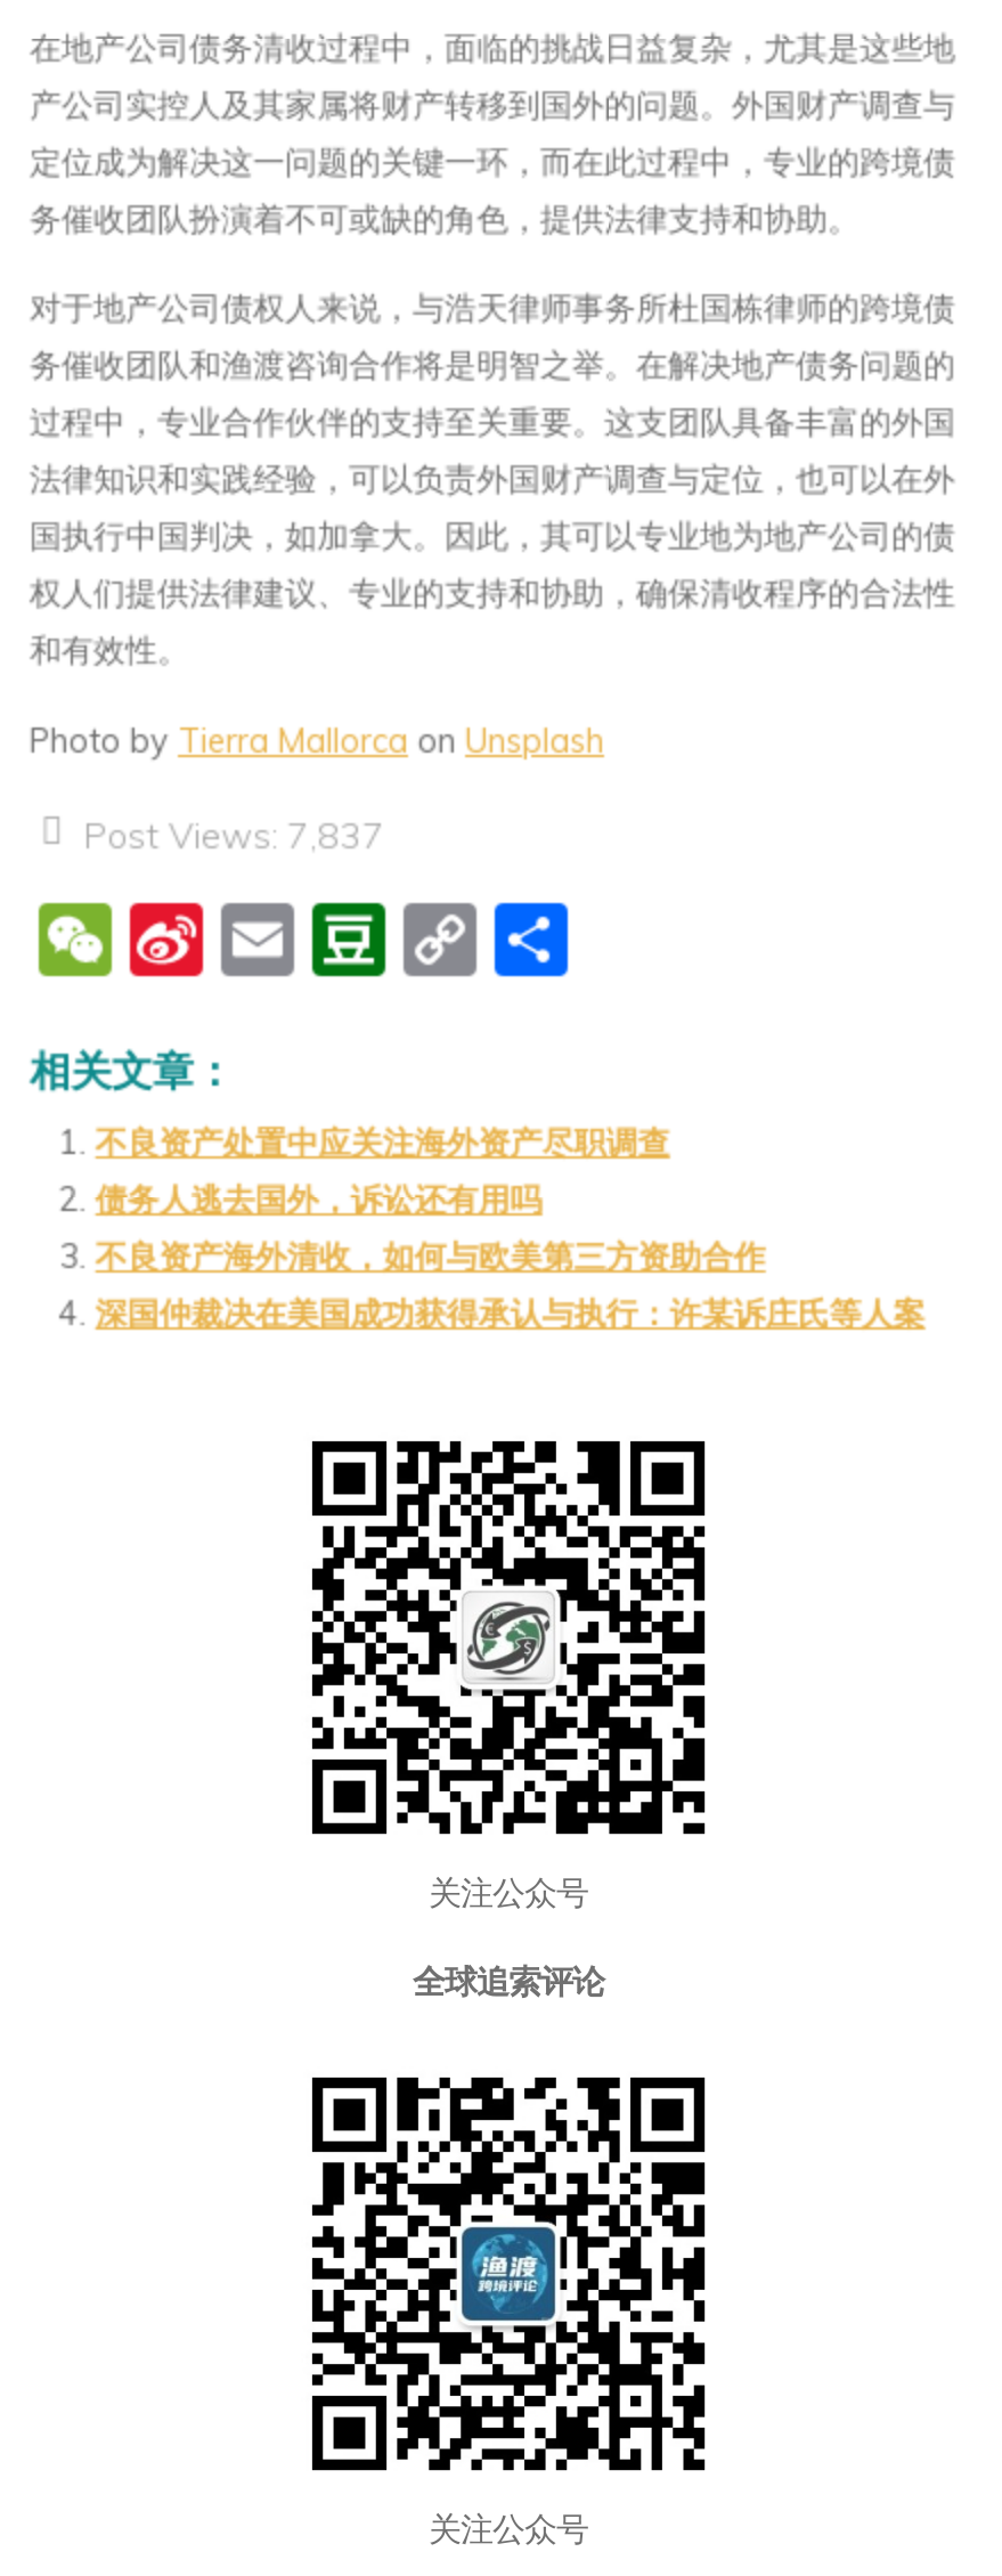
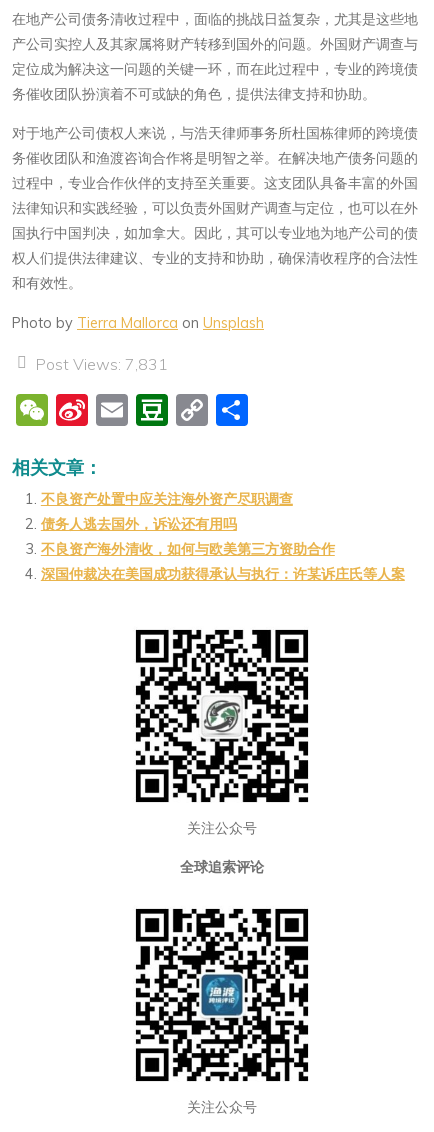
- Post Views: 7,837
+ Post Views: 7,831
